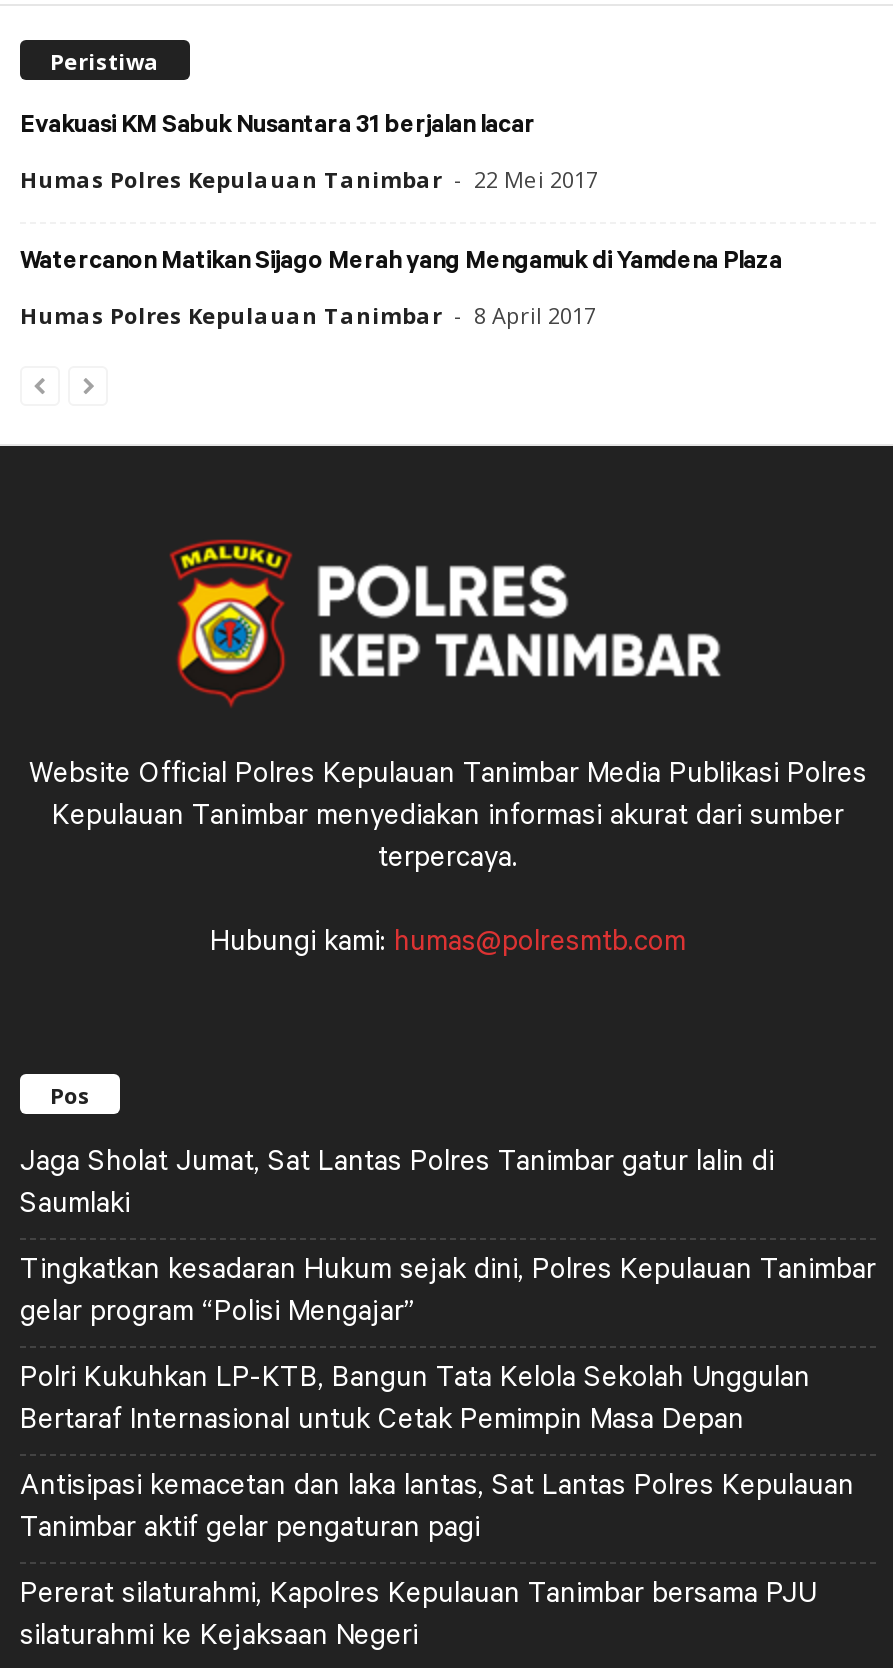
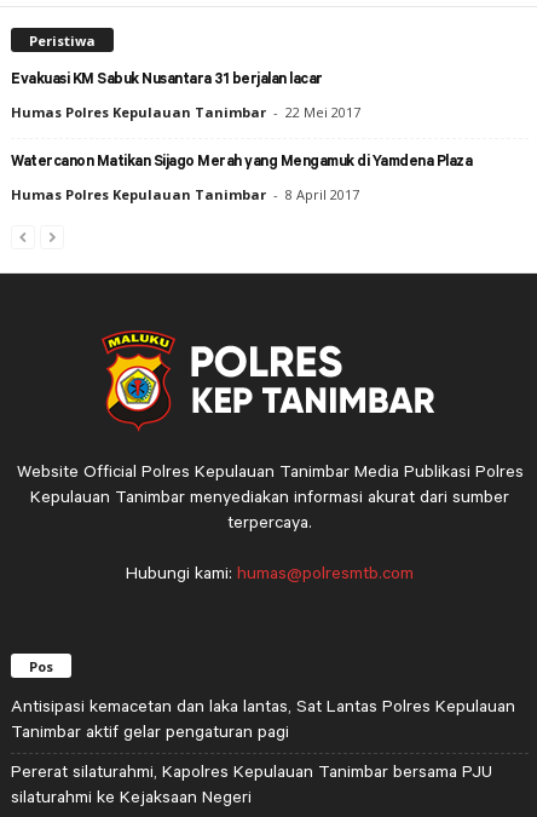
- Jaga Sholat Jumat, Sat Lantas Polres Tanimbar gatur lalin di
- Saumlaki
- Tingkatkan kesadaran Hukum sejak dini, Polres Kepulauan Tanimbar
- gelar program “Polisi Mengajar”
- Polri Kukuhkan LP-KTB, Bangun Tata Kelola Sekolah Unggulan
- Bertaraf Internasional untuk Cetak Pemimpin Masa Depan
